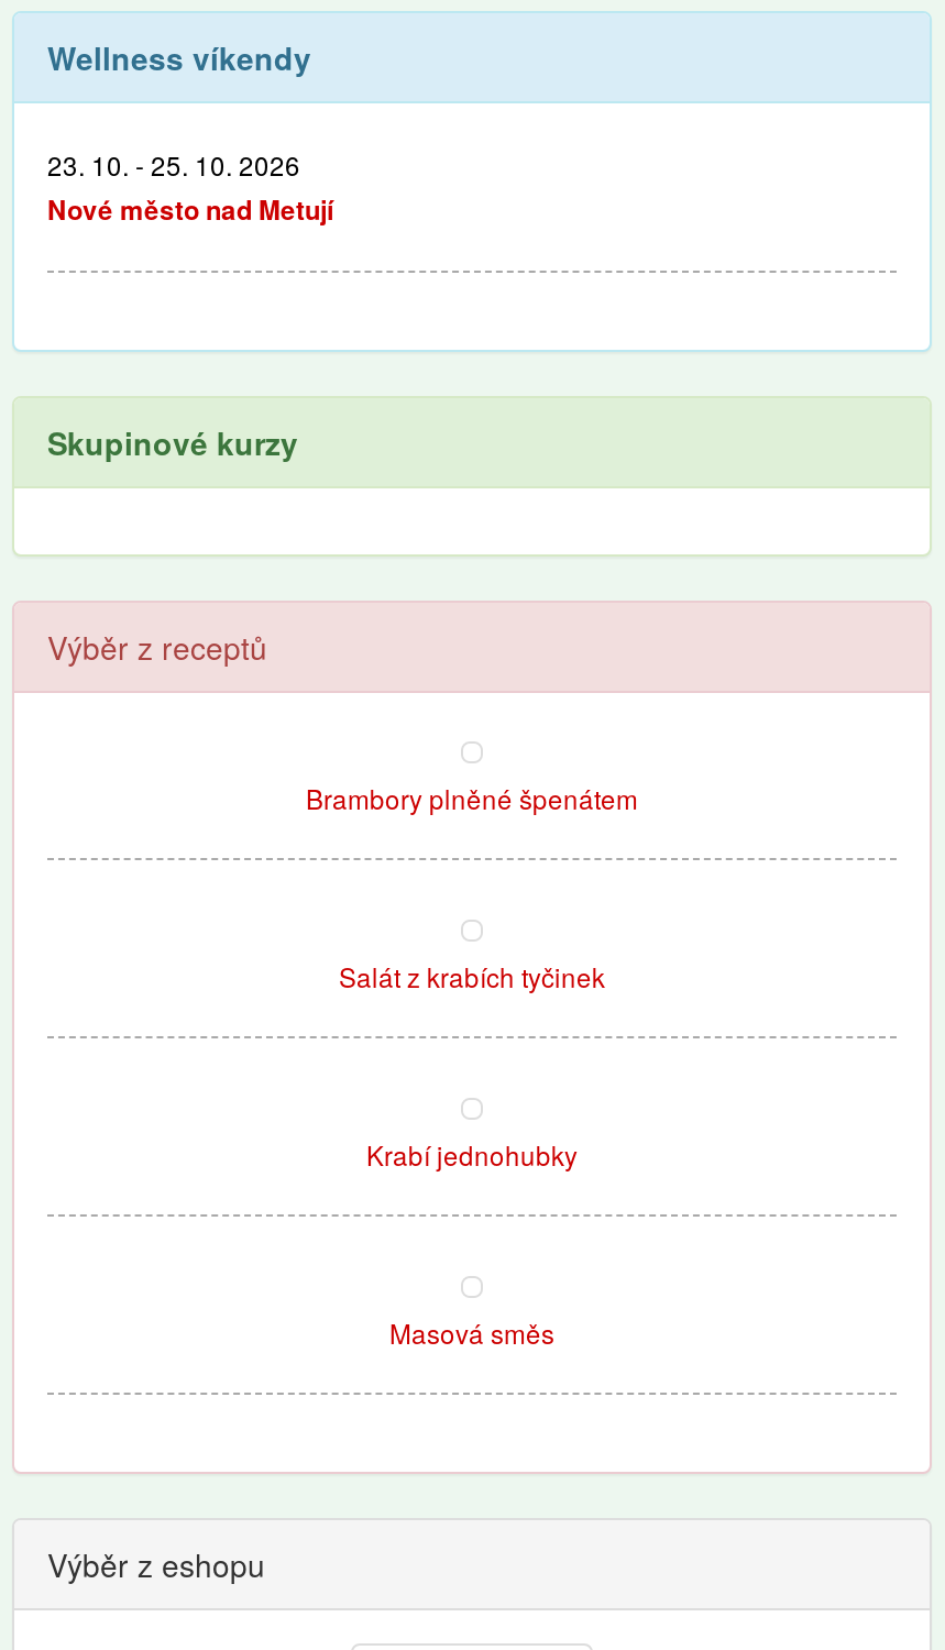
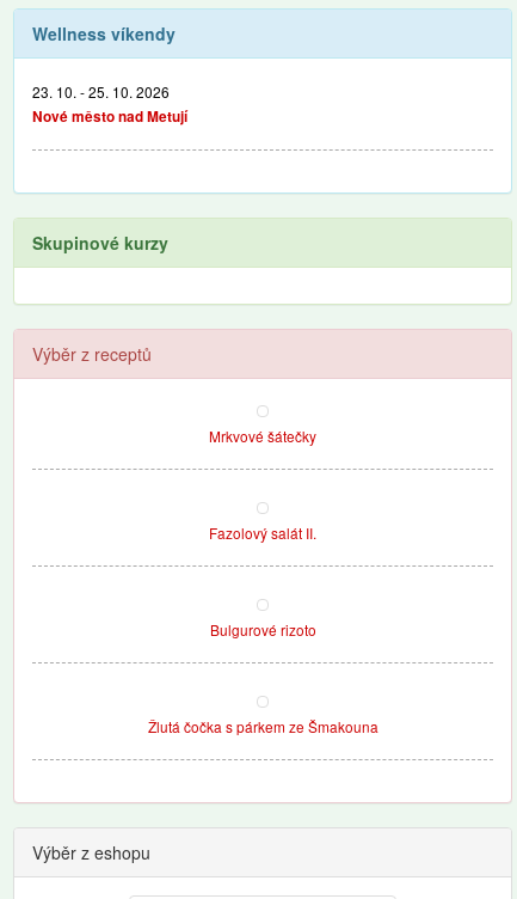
- Brambory plněné špenátem
+ Mrkvové šátečky

- Salát z krabích tyčinek
+ Fazolový salát II.

- Krabí jednohubky
+ Bulgurové rizoto

- Masová směs
+ Žlutá čočka s párkem ze Šmakouna
